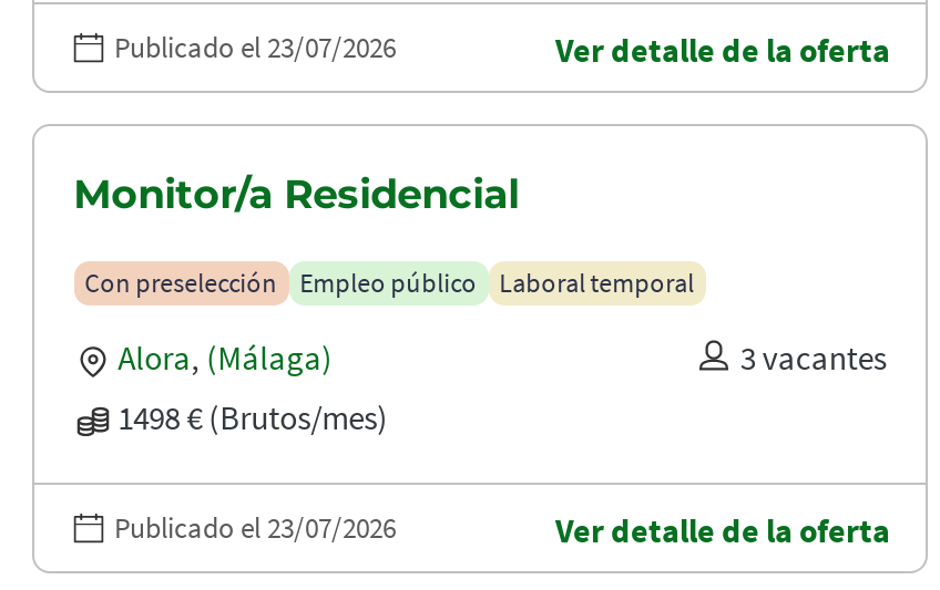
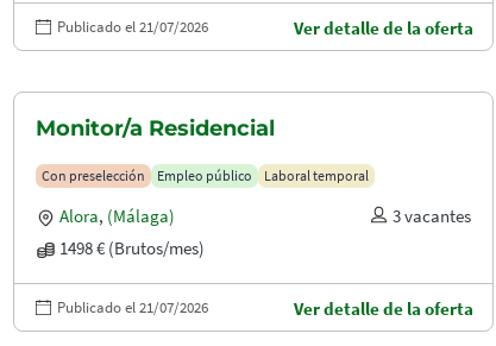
- Publicado el 23/07/2026
+ Publicado el 21/07/2026

- Publicado el 23/07/2026
+ Publicado el 21/07/2026
